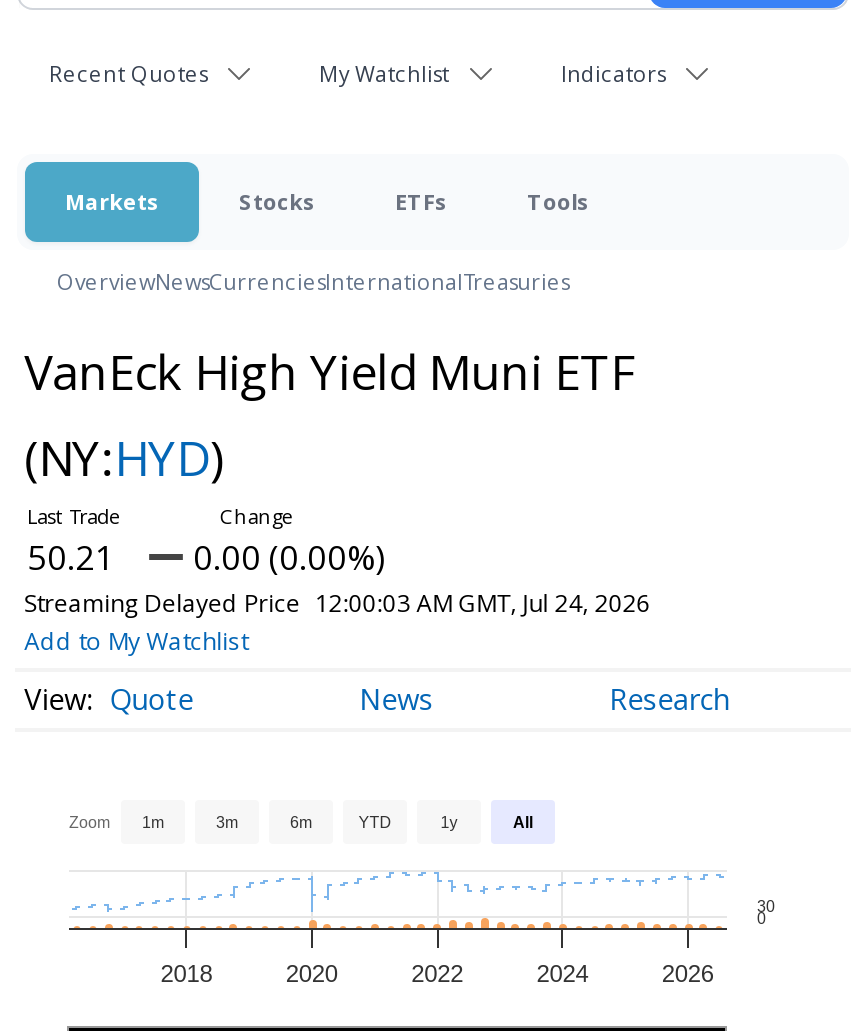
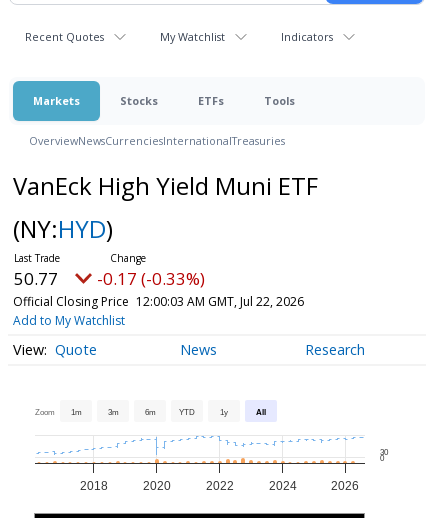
- 50.21
+ 50.77

- 0.00 (0.00%)
+ -0.17 (-0.33%)

- Streaming Delayed Price 12:00:03 AM GMT, Jul 24, 2026
+ Official Closing Price 12:00:03 AM GMT, Jul 22, 2026
